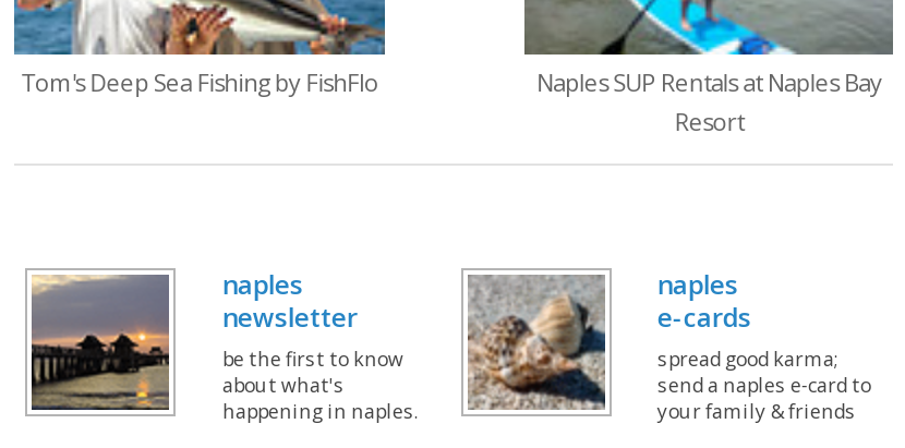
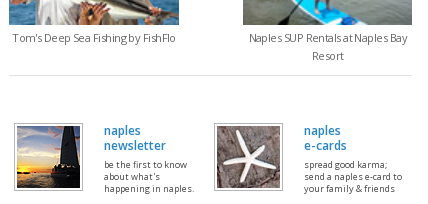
- [image]
+ [image]

- [image]
+ [image]
